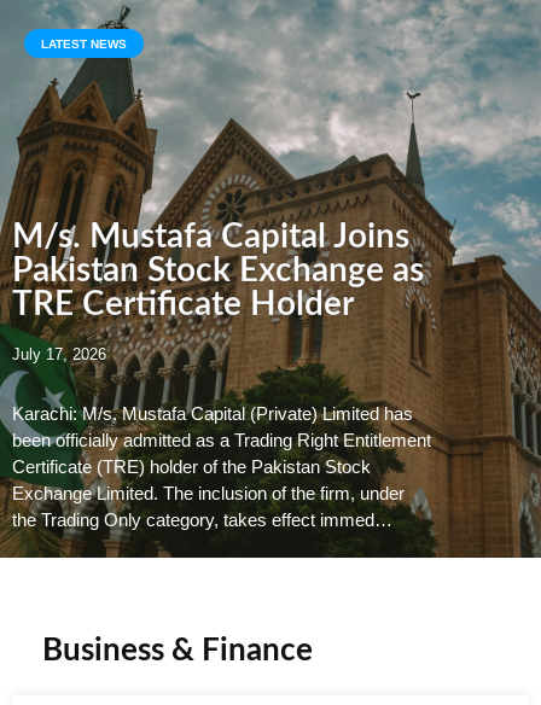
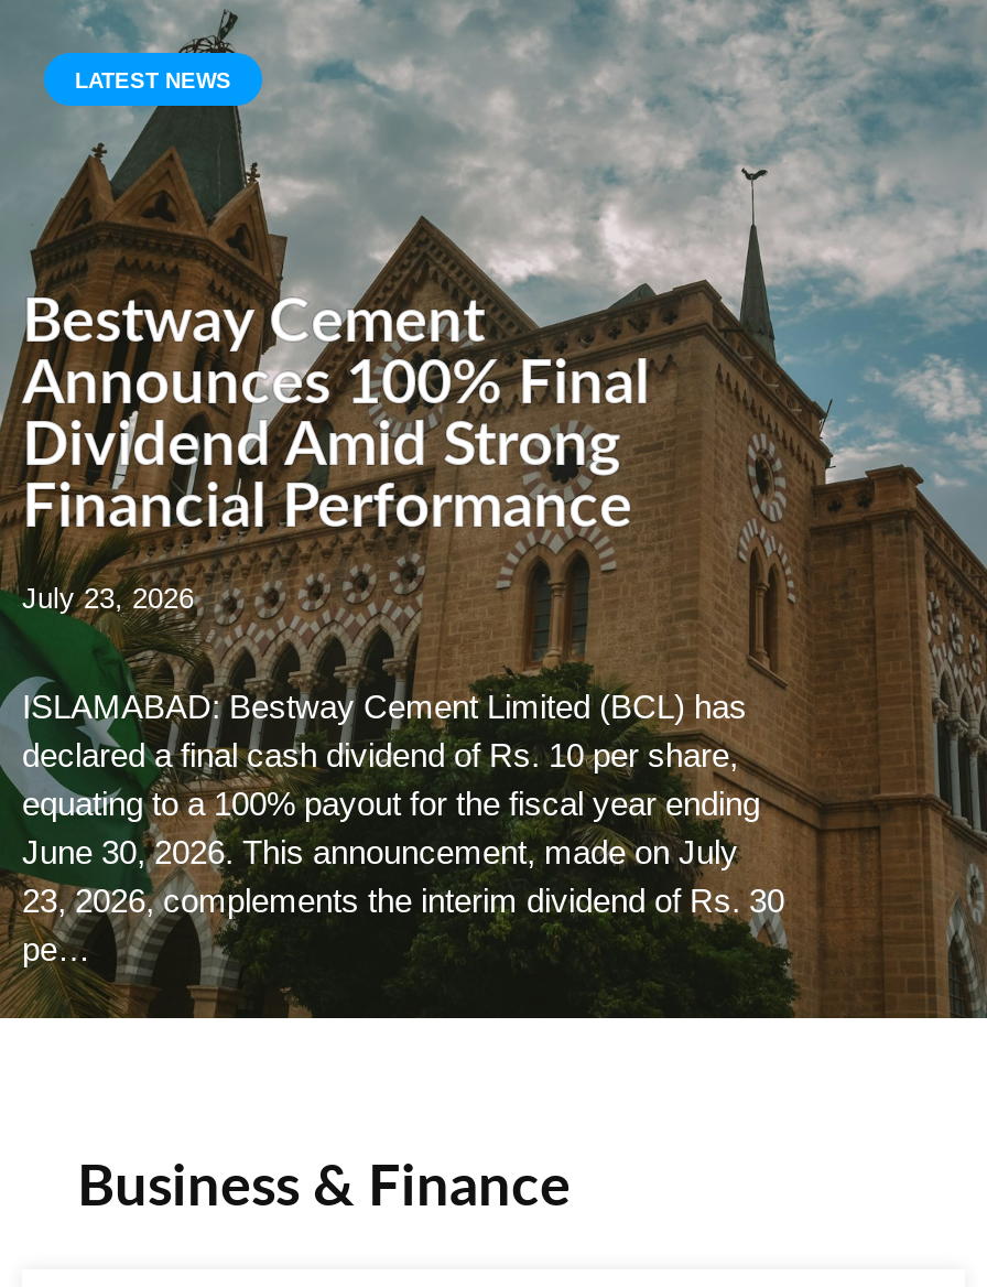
- M/s. Mustafa Capital Joins
- Pakistan Stock Exchange as
- TRE Certificate Holder
+ Bestway Cement
+ Announces 100% Final
+ Dividend Amid Strong
+ Financial Performance

- July 17, 2026
+ July 23, 2026

- Karachi: M/s. Mustafa Capital (Private) Limited has
- been officially admitted as a Trading Right Entitlement
- Certificate (TRE) holder of the Pakistan Stock
- Exchange Limited. The inclusion of the firm, under
- the Trading Only category, takes effect immed…
+ ISLAMABAD: Bestway Cement Limited (BCL) has
+ declared a final cash dividend of Rs. 10 per share,
+ equating to a 100% payout for the fiscal year ending
+ June 30, 2026. This announcement, made on July
+ 23, 2026, complements the interim dividend of Rs. 30
+ pe…
